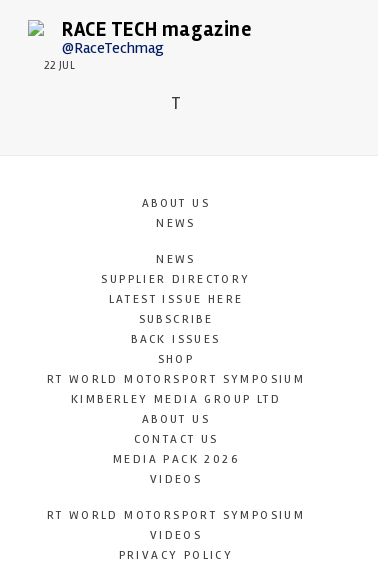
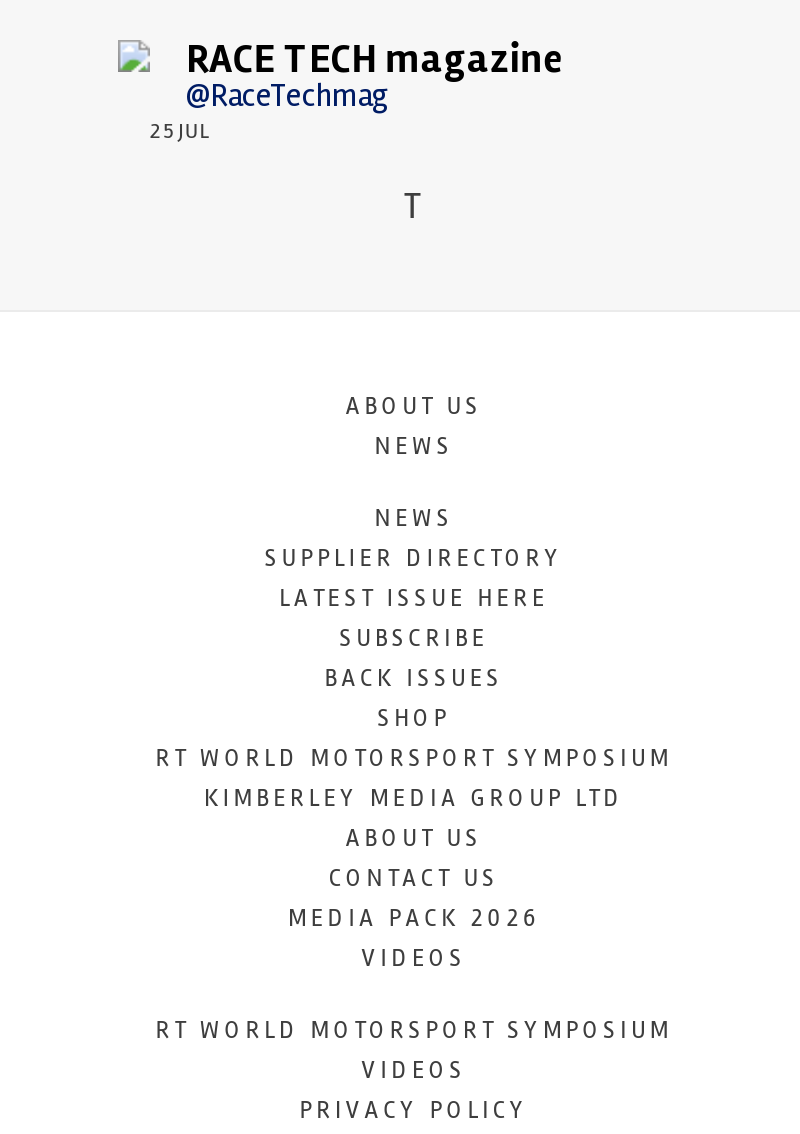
- 22 JUL
+ 25 JUL
